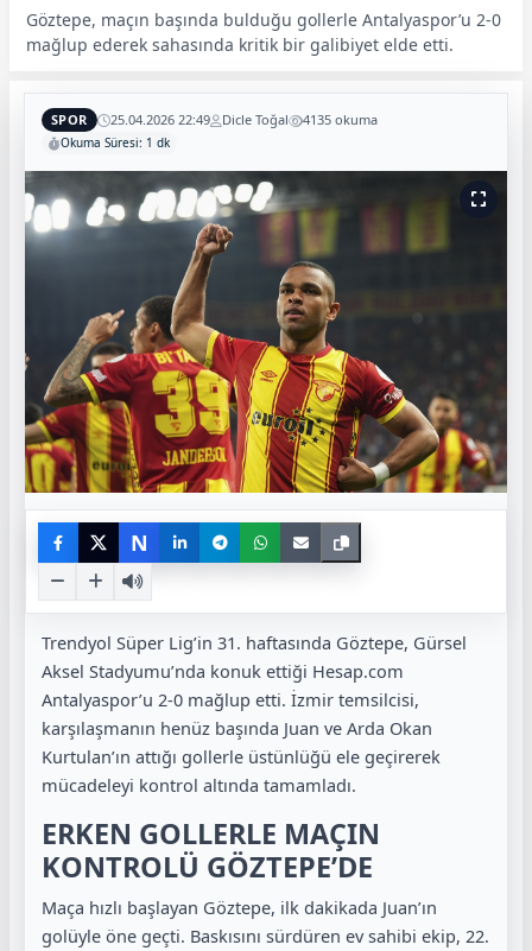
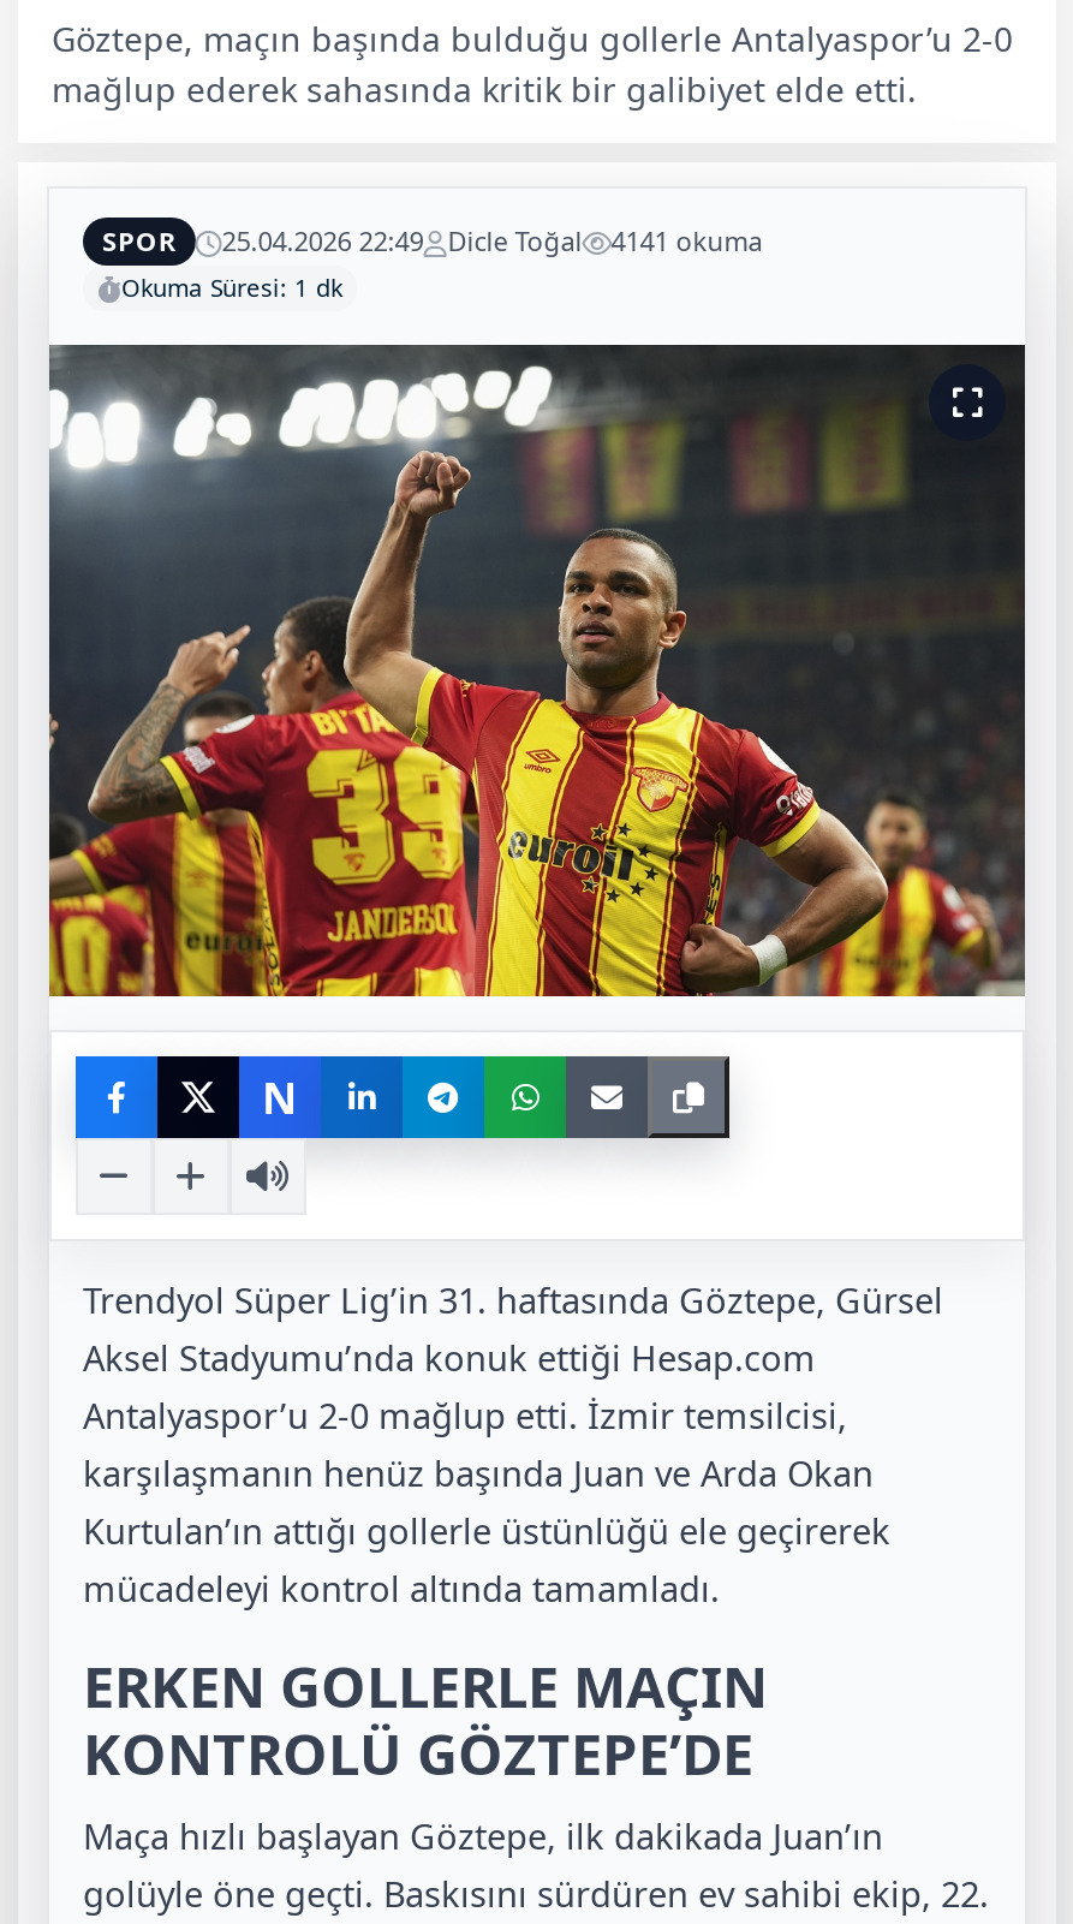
- SPOR 25.04.2026 22:49 Dicle Toğal 4135 okuma
+ SPOR 25.04.2026 22:49 Dicle Toğal 4141 okuma
